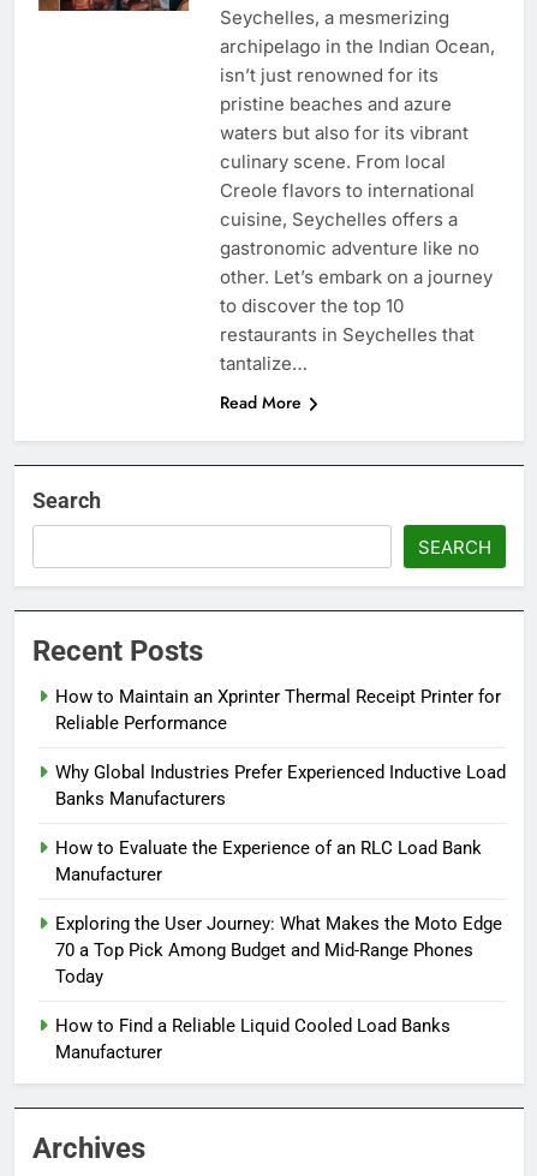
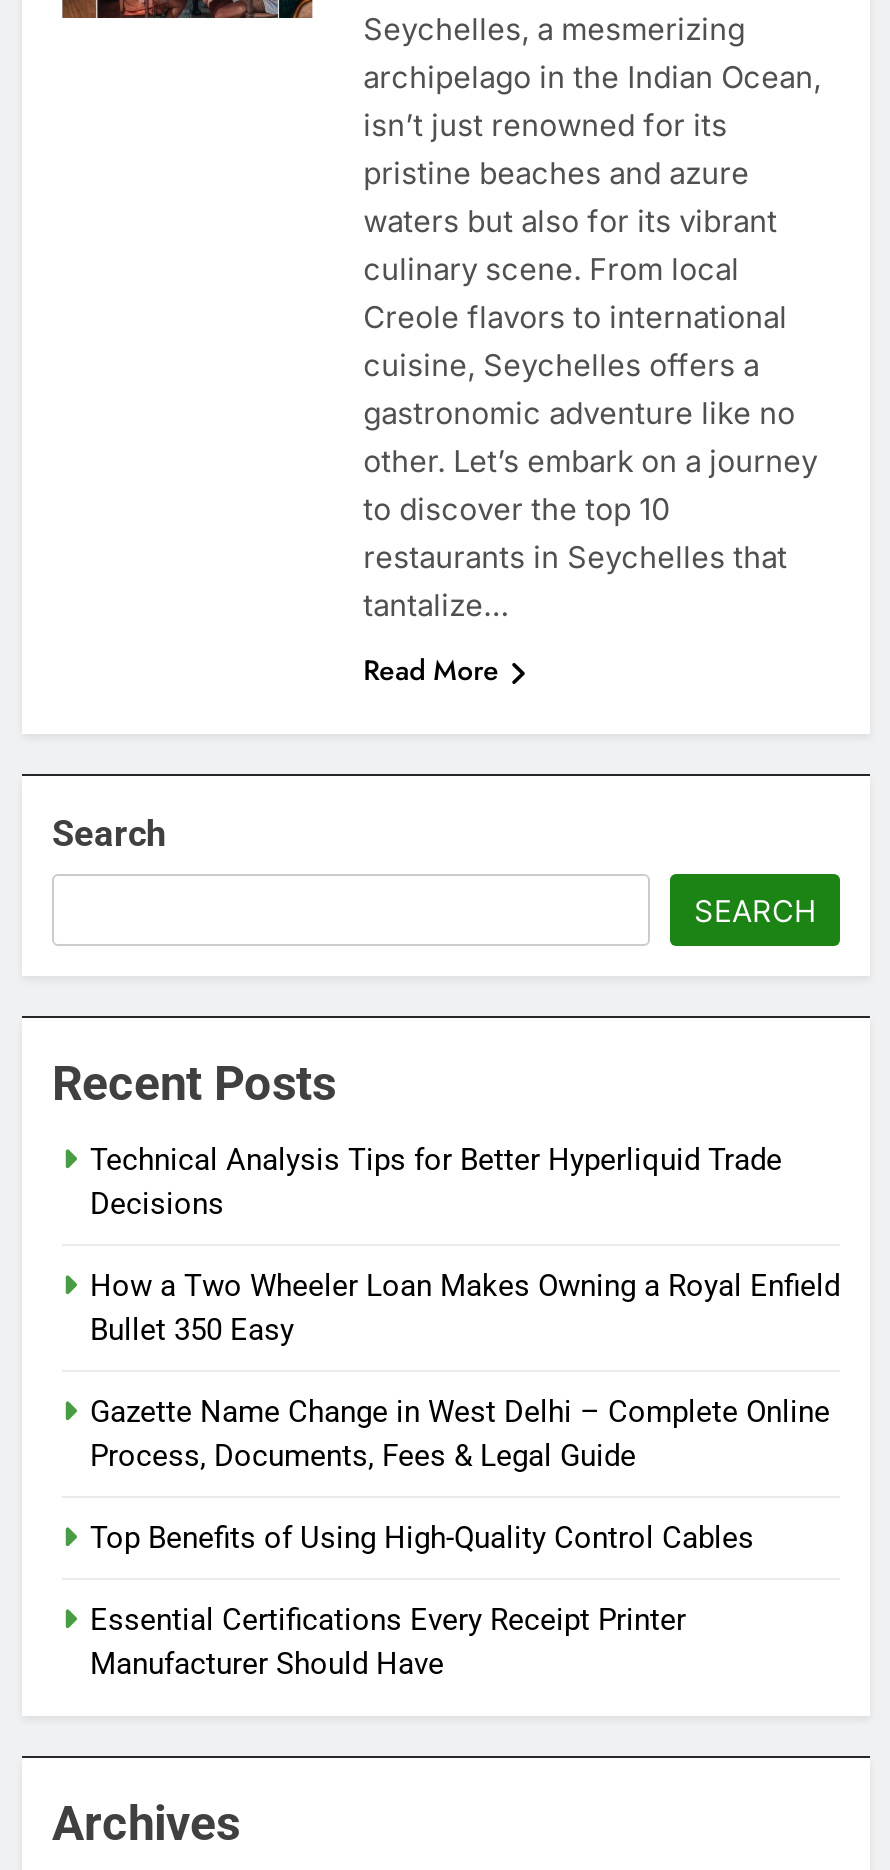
- How to Maintain an Xprinter Thermal Receipt Printer for
- Reliable Performance
+ Technical Analysis Tips for Better Hyperliquid Trade
+ Decisions

- Why Global Industries Prefer Experienced Inductive Load
- Banks Manufacturers
+ How a Two Wheeler Loan Makes Owning a Royal Enfield
+ Bullet 350 Easy

- How to Evaluate the Experience of an RLC Load Bank
- Manufacturer
+ Gazette Name Change in West Delhi – Complete Online
+ Process, Documents, Fees & Legal Guide

- Exploring the User Journey: What Makes the Moto Edge
- 70 a Top Pick Among Budget and Mid-Range Phones
- Today
+ Top Benefits of Using High-Quality Control Cables

- How to Find a Reliable Liquid Cooled Load Banks
- Manufacturer
+ Essential Certifications Every Receipt Printer
+ Manufacturer Should Have
